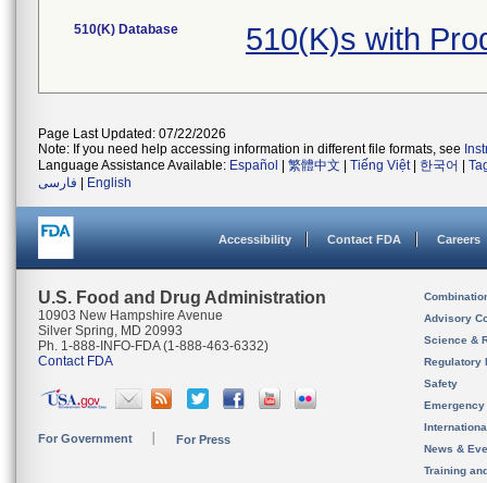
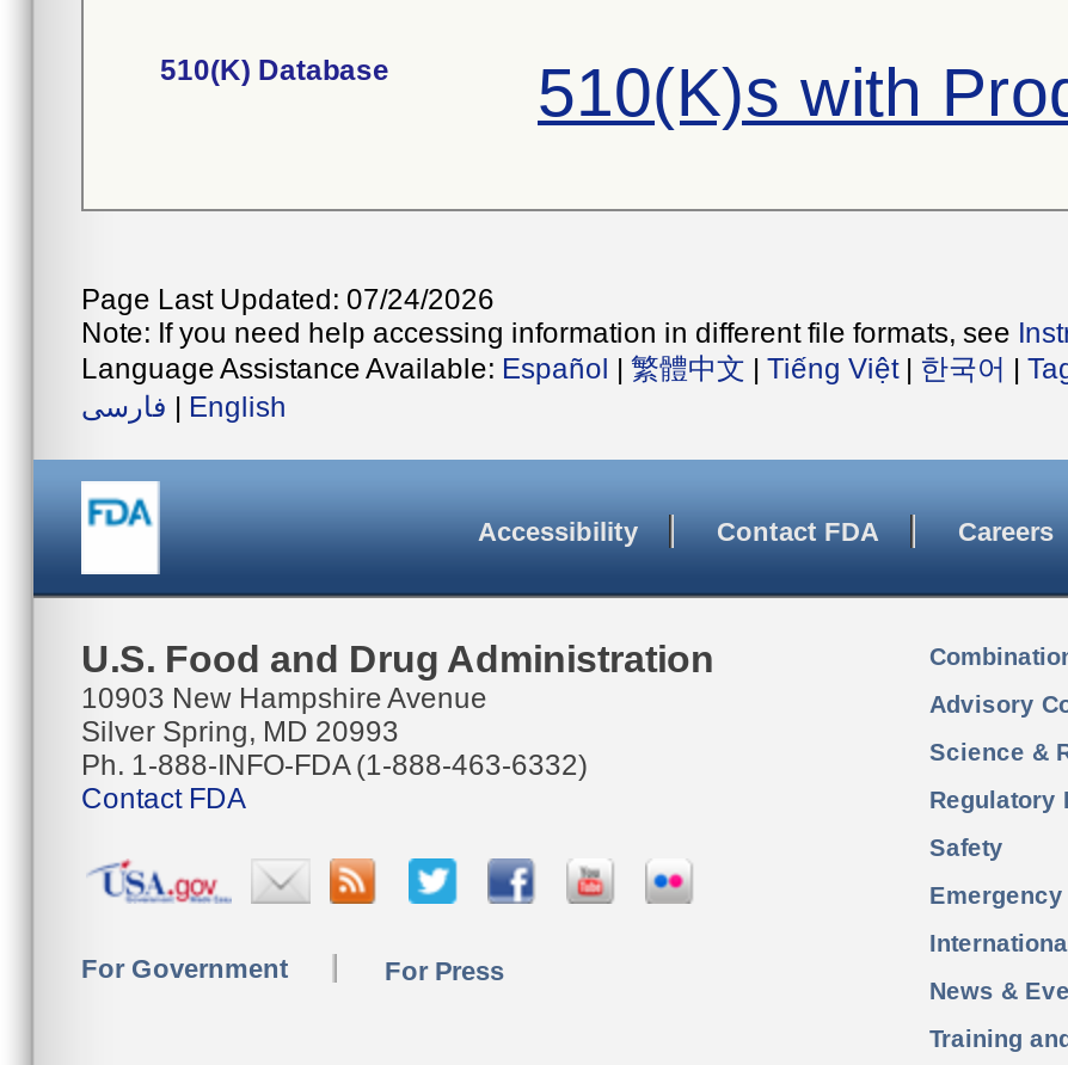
- Page Last Updated: 07/22/2026
+ Page Last Updated: 07/24/2026
